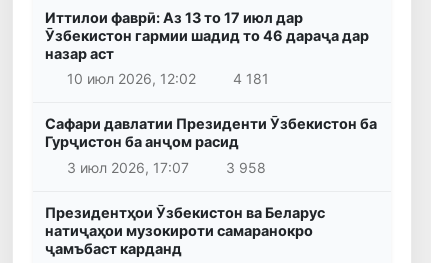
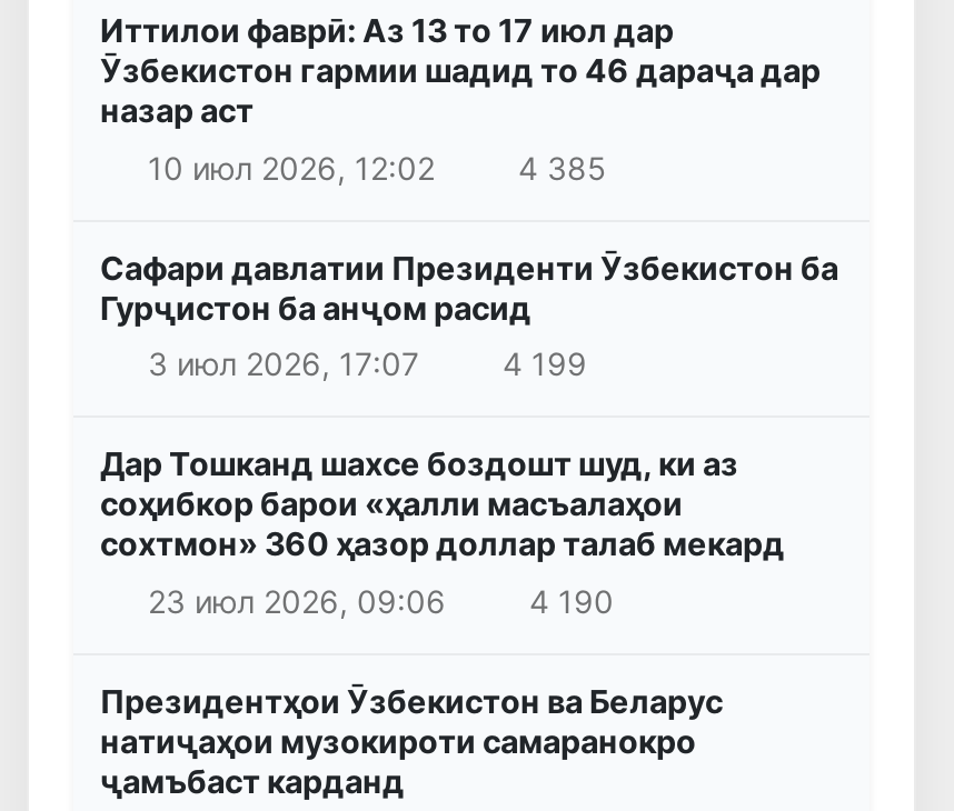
- 4 181
+ 4 385

- 3 958
+ 4 199
+ Дар Тошканд шахсе боздошт шуд, ки аз
+ соҳибкор барои «ҳалли масъалаҳои
+ сохтмон» 360 ҳазор доллар талаб мекард
+ 23 июл 2026, 09:06
+ 4 190
